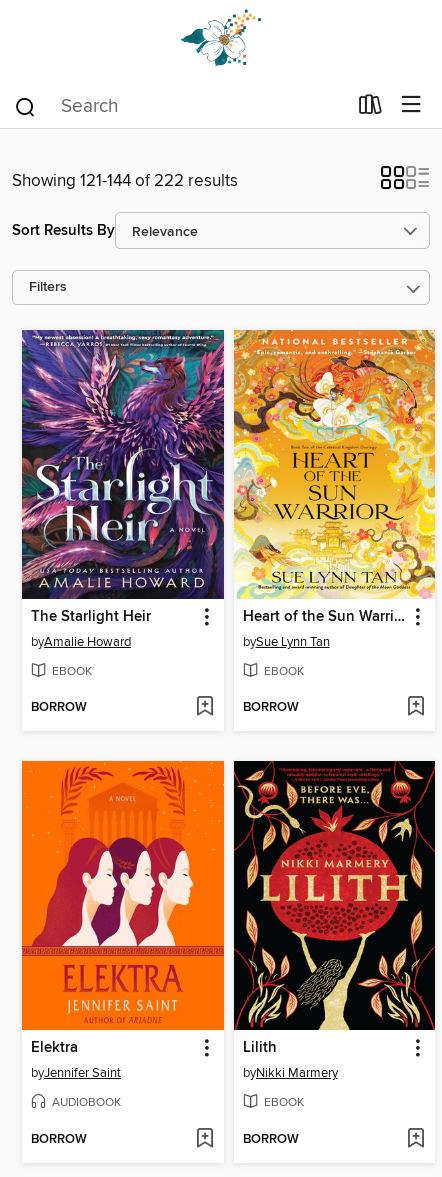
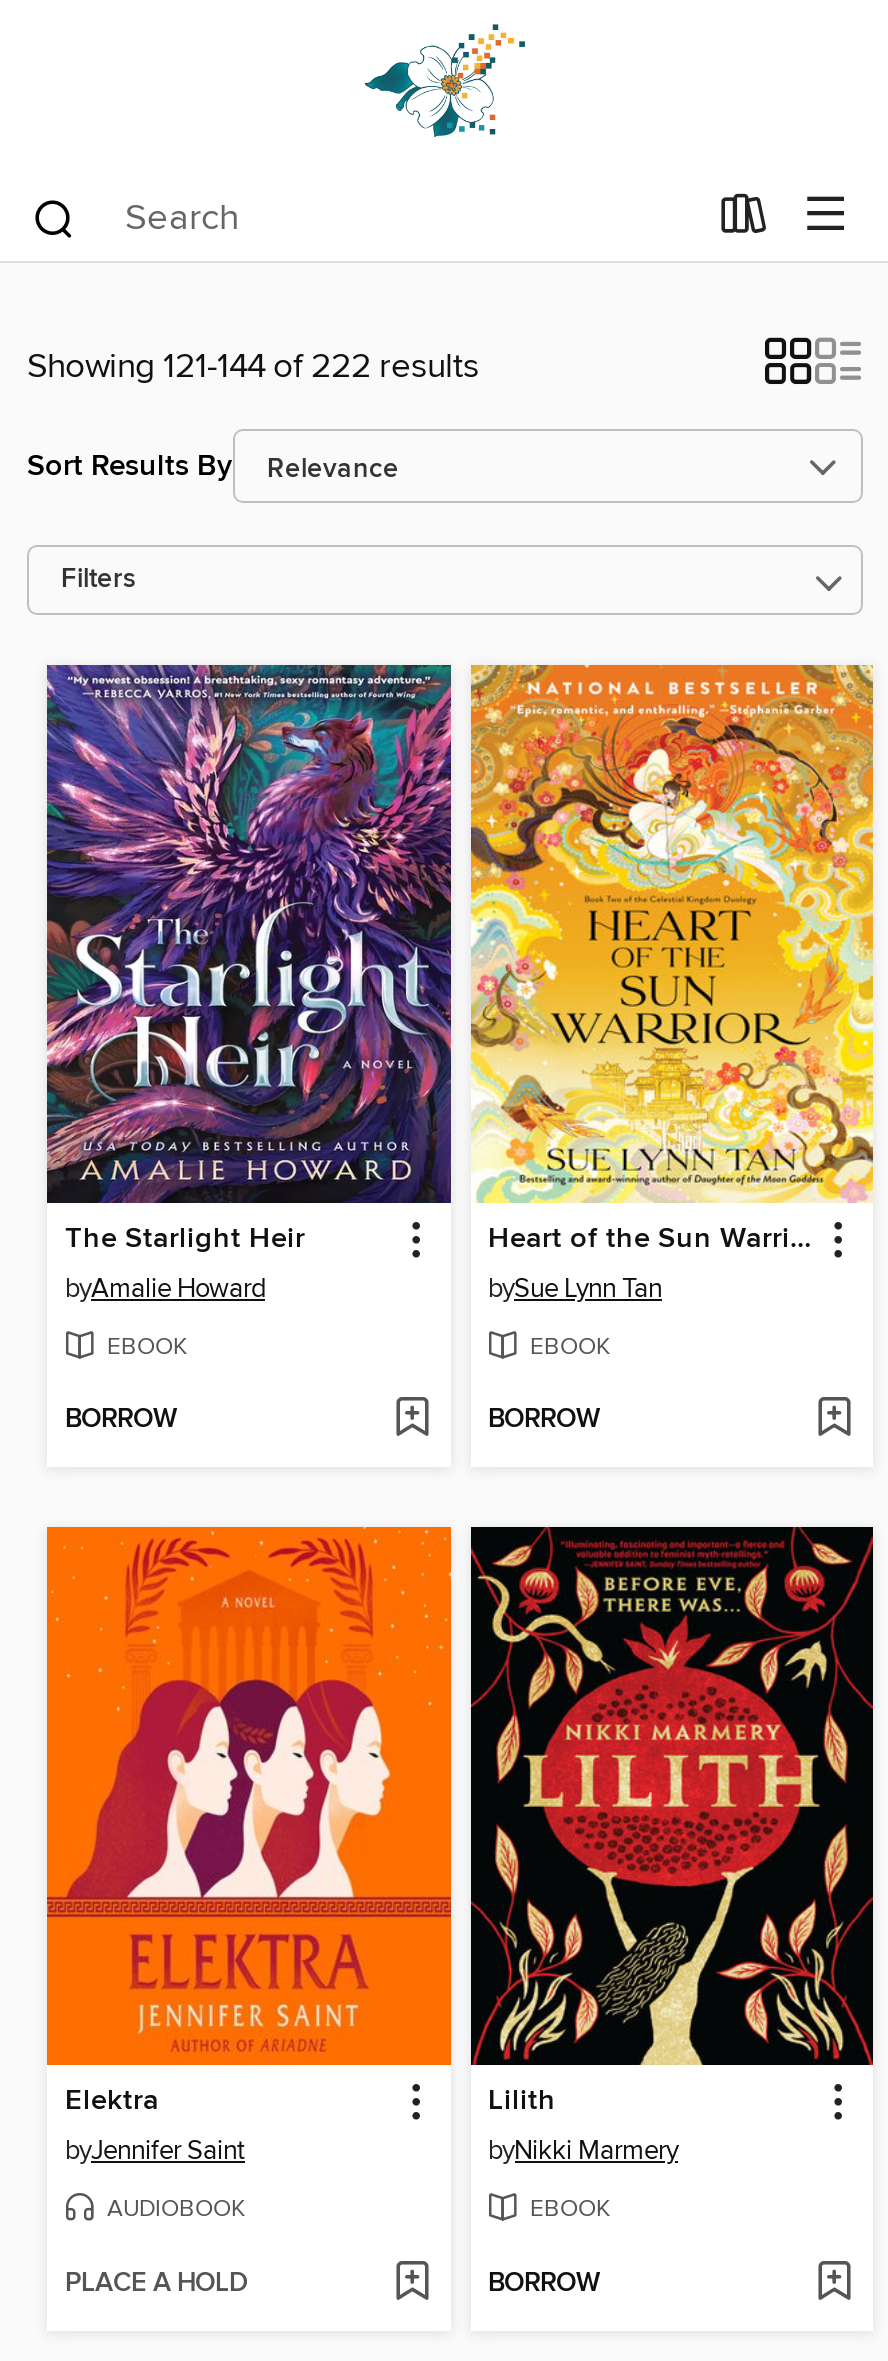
- BORROW
+ PLACE A HOLD
